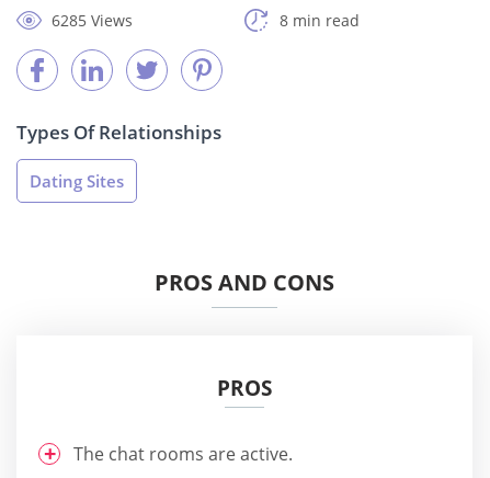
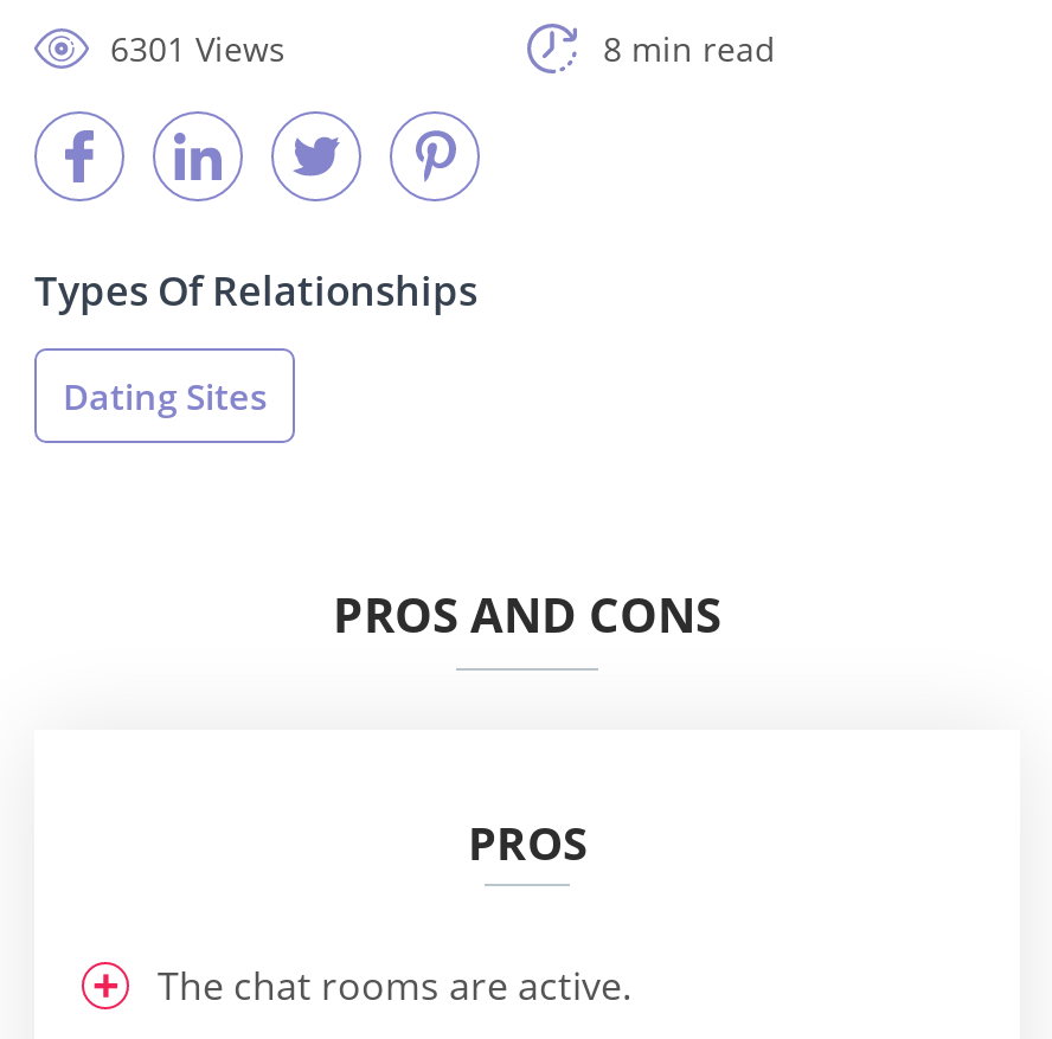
- 6285 Views
+ 6301 Views
